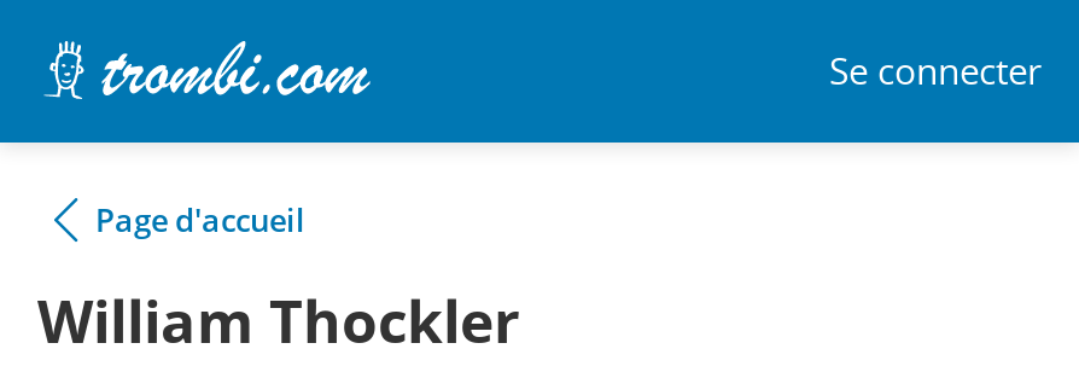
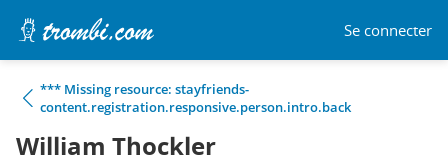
- Page d'accueil
+ *** Missing resource: stayfriends-
+ content.registration.responsive.person.intro.back
